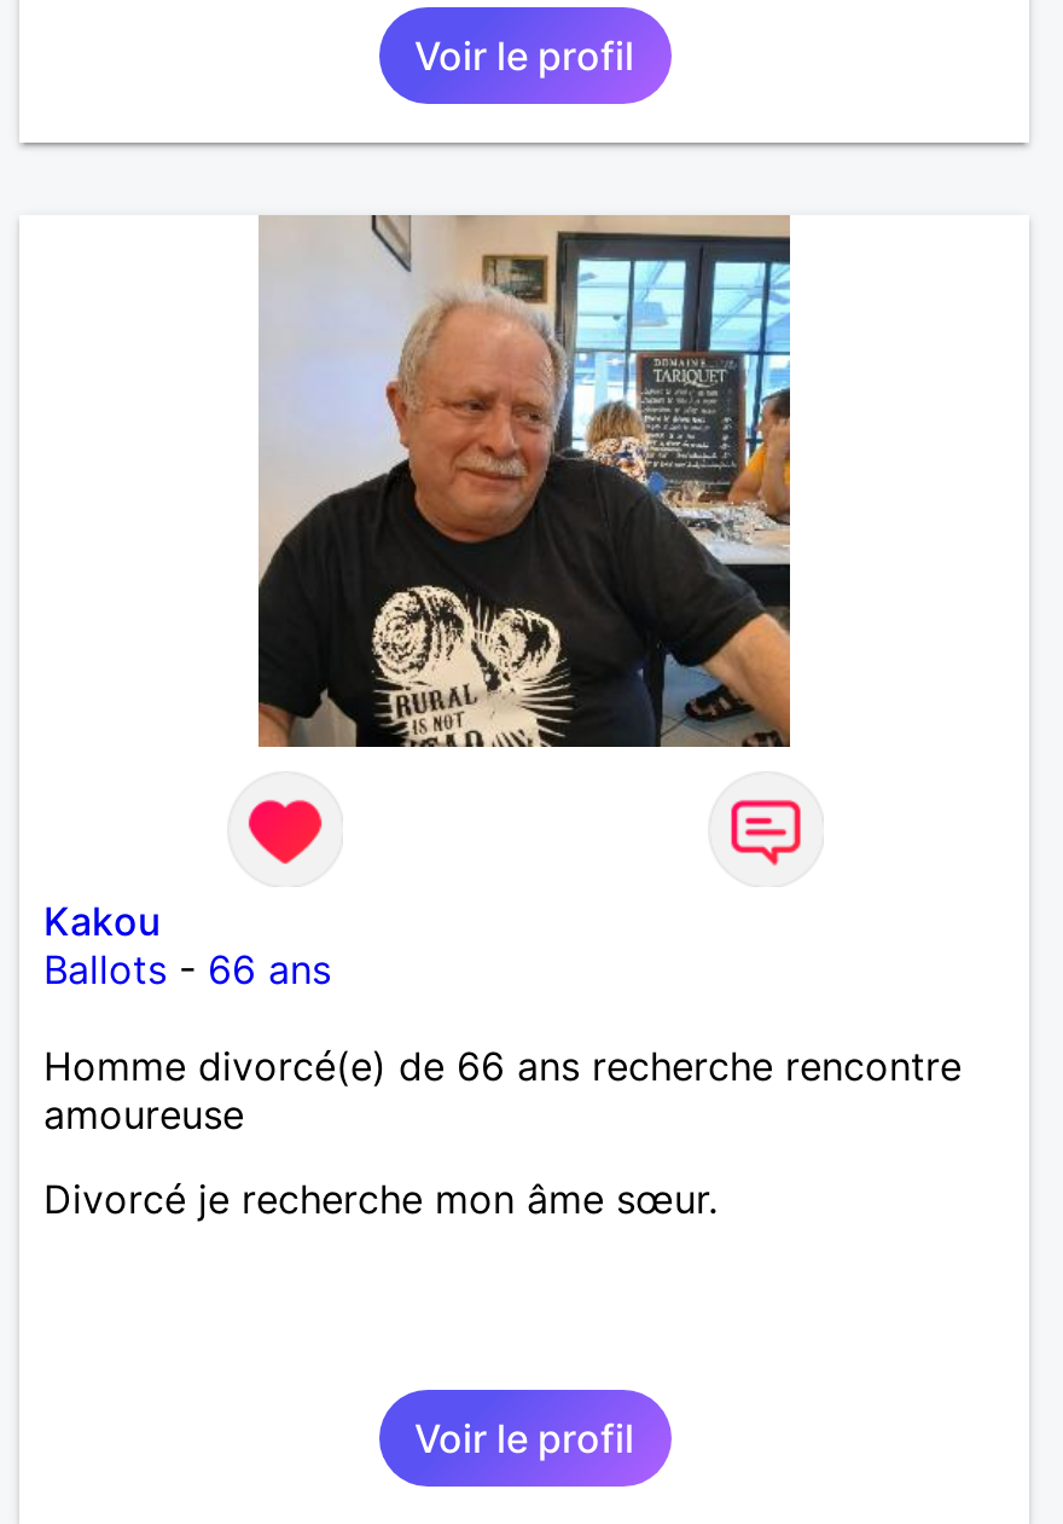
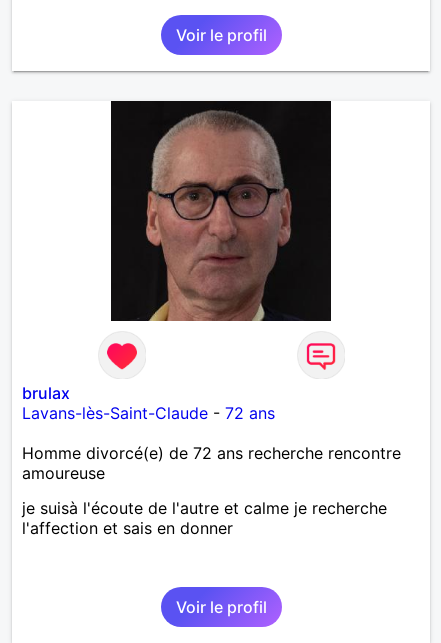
- [image]
+ [image]

- Kakou
- Ballots - 66 ans
+ brulax
+ Lavans-lès-Saint-Claude - 72 ans

- Homme divorcé(e) de 66 ans recherche rencontre
+ Homme divorcé(e) de 72 ans recherche rencontre

- Divorcé je recherche mon âme sœur.
+ je suisà l'écoute de l'autre et calme je recherche
+ l'affection et sais en donner
